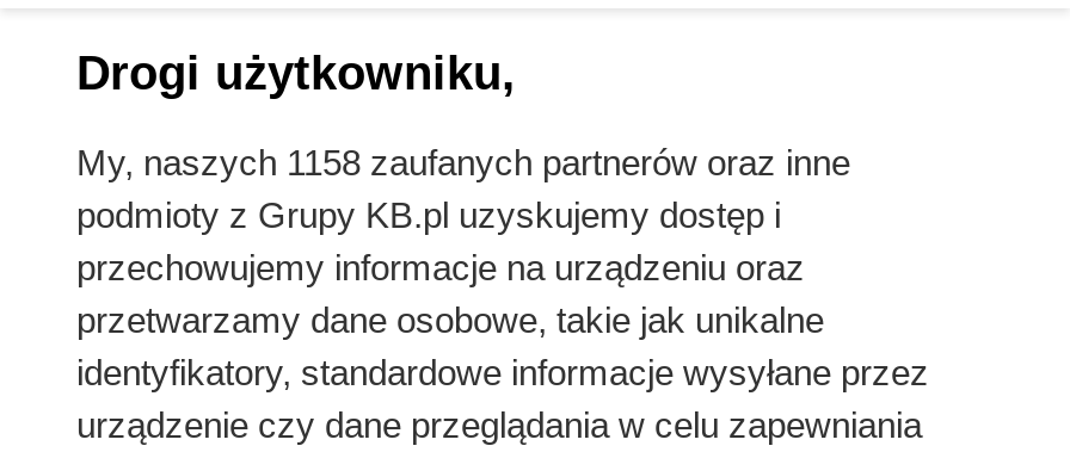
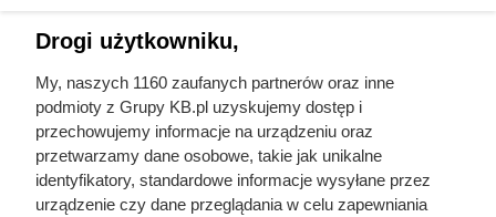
- My, naszych 1158 zaufanych partnerów oraz inne
+ My, naszych 1160 zaufanych partnerów oraz inne
